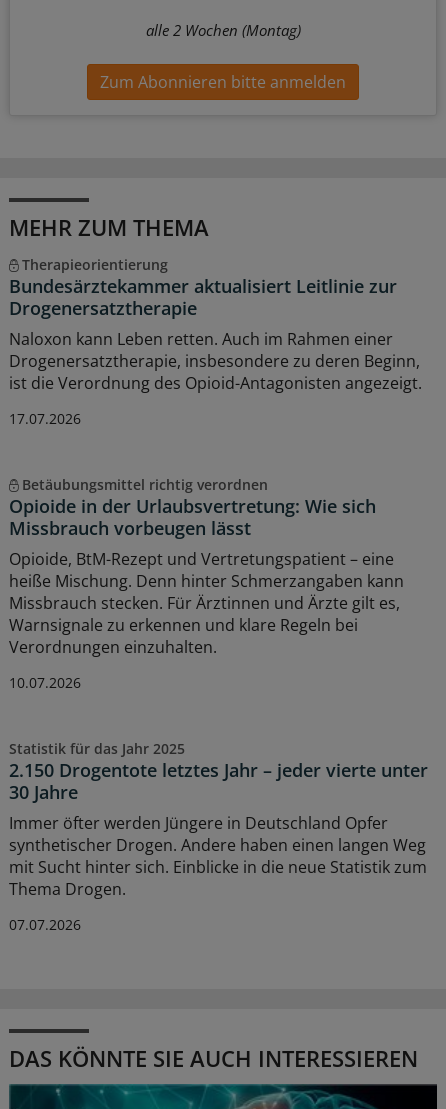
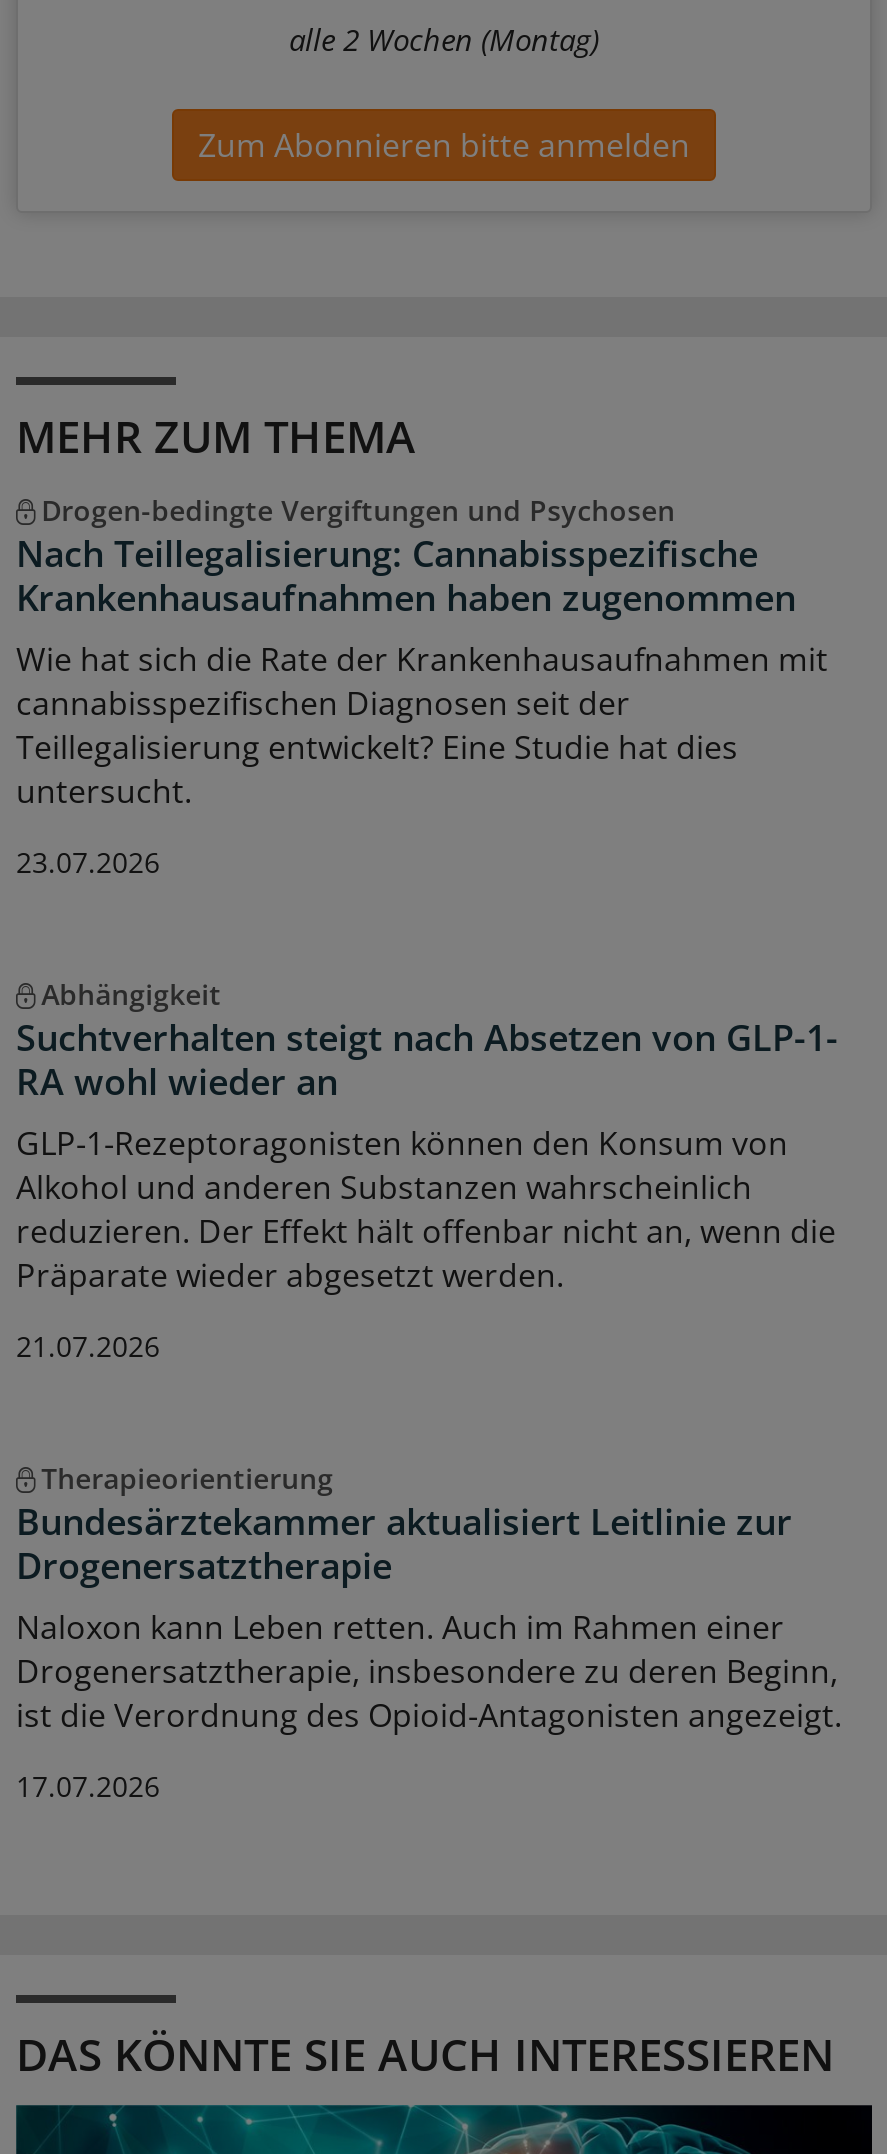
+ Drogen-bedingte Vergiftungen und Psychosen
+ Nach Teillegalisierung: Cannabisspezifische
+ Krankenhausaufnahmen haben zugenommen
+ Wie hat sich die Rate der Krankenhausaufnahmen mit
+ cannabisspezifischen Diagnosen seit der
+ Teillegalisierung entwickelt? Eine Studie hat dies
+ untersucht.
+ 23.07.2026
+ Abhängigkeit
+ Suchtverhalten steigt nach Absetzen von GLP-1-
+ RA wohl wieder an
+ GLP-1-Rezeptoragonisten können den Konsum von
+ Alkohol und anderen Substanzen wahrscheinlich
+ reduzieren. Der Effekt hält offenbar nicht an, wenn die
+ Präparate wieder abgesetzt werden.
+ 21.07.2026

moved down: Therapieorientierung | Bundesärztekammer aktualisiert Leitlinie zur | Drogenersatztherapie | Naloxon kann Leben retten. Auch im Rahmen einer | Drogenersatztherapie, insbesondere zu deren Beginn, | ist die Verordnung des Opioid-Antagonisten angezeigt. | 17.07.2026

- Betäubungsmittel richtig verordnen
- Opioide in der Urlaubsvertretung: Wie sich
- Missbrauch vorbeugen lässt
- Opioide, BtM-Rezept und Vertretungspatient – eine
- heiße Mischung. Denn hinter Schmerzangaben kann
- Missbrauch stecken. Für Ärztinnen und Ärzte gilt es,
- Warnsignale zu erkennen und klare Regeln bei
- Verordnungen einzuhalten.
- 10.07.2026
- Statistik für das Jahr 2025
- 2.150 Drogentote letztes Jahr – jeder vierte unter
- 30 Jahre
- Immer öfter werden Jüngere in Deutschland Opfer
- synthetischer Drogen. Andere haben einen langen Weg
- mit Sucht hinter sich. Einblicke in die neue Statistik zum
- Thema Drogen.
- 07.07.2026
